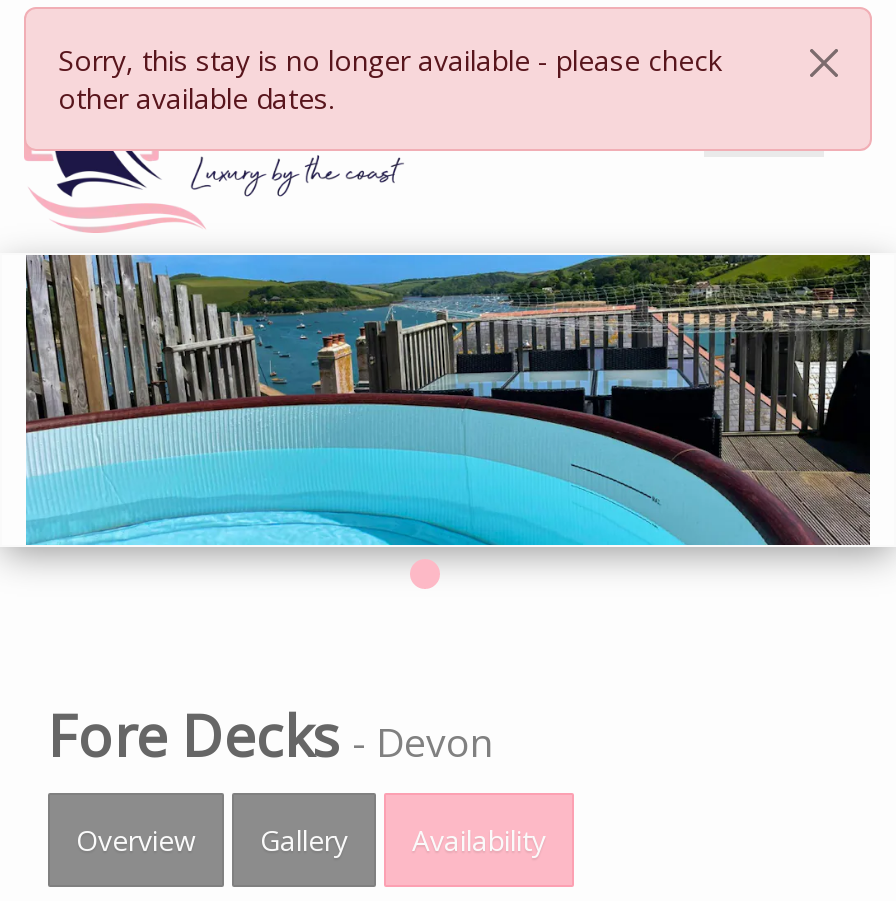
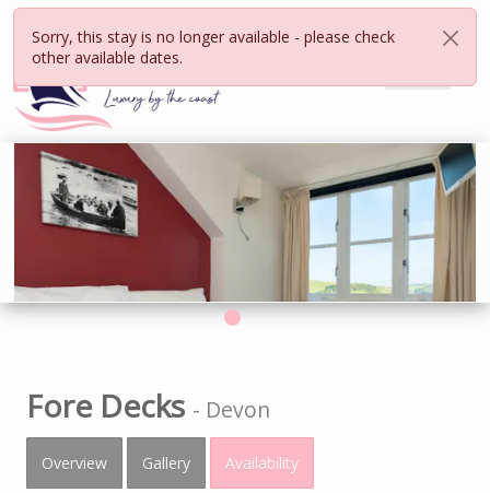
- [image]
+ [image]
